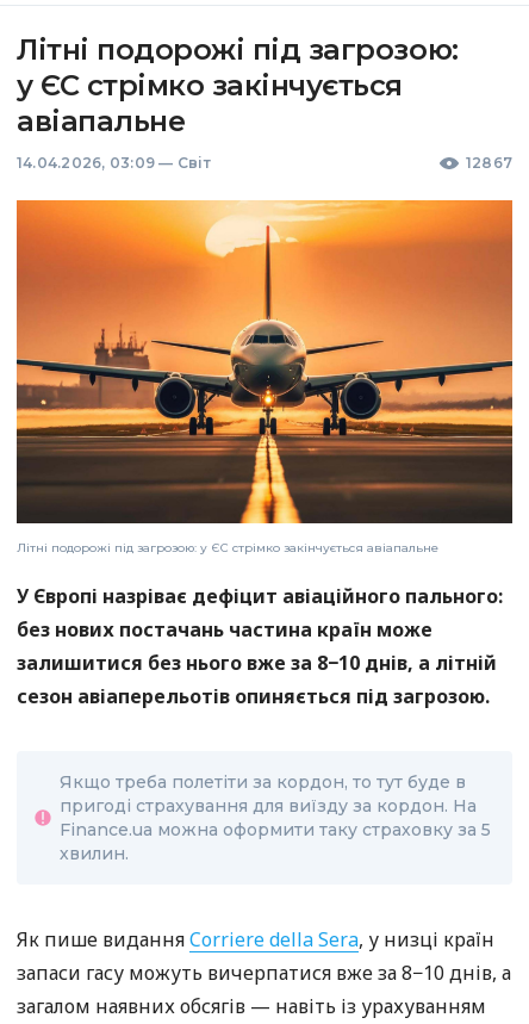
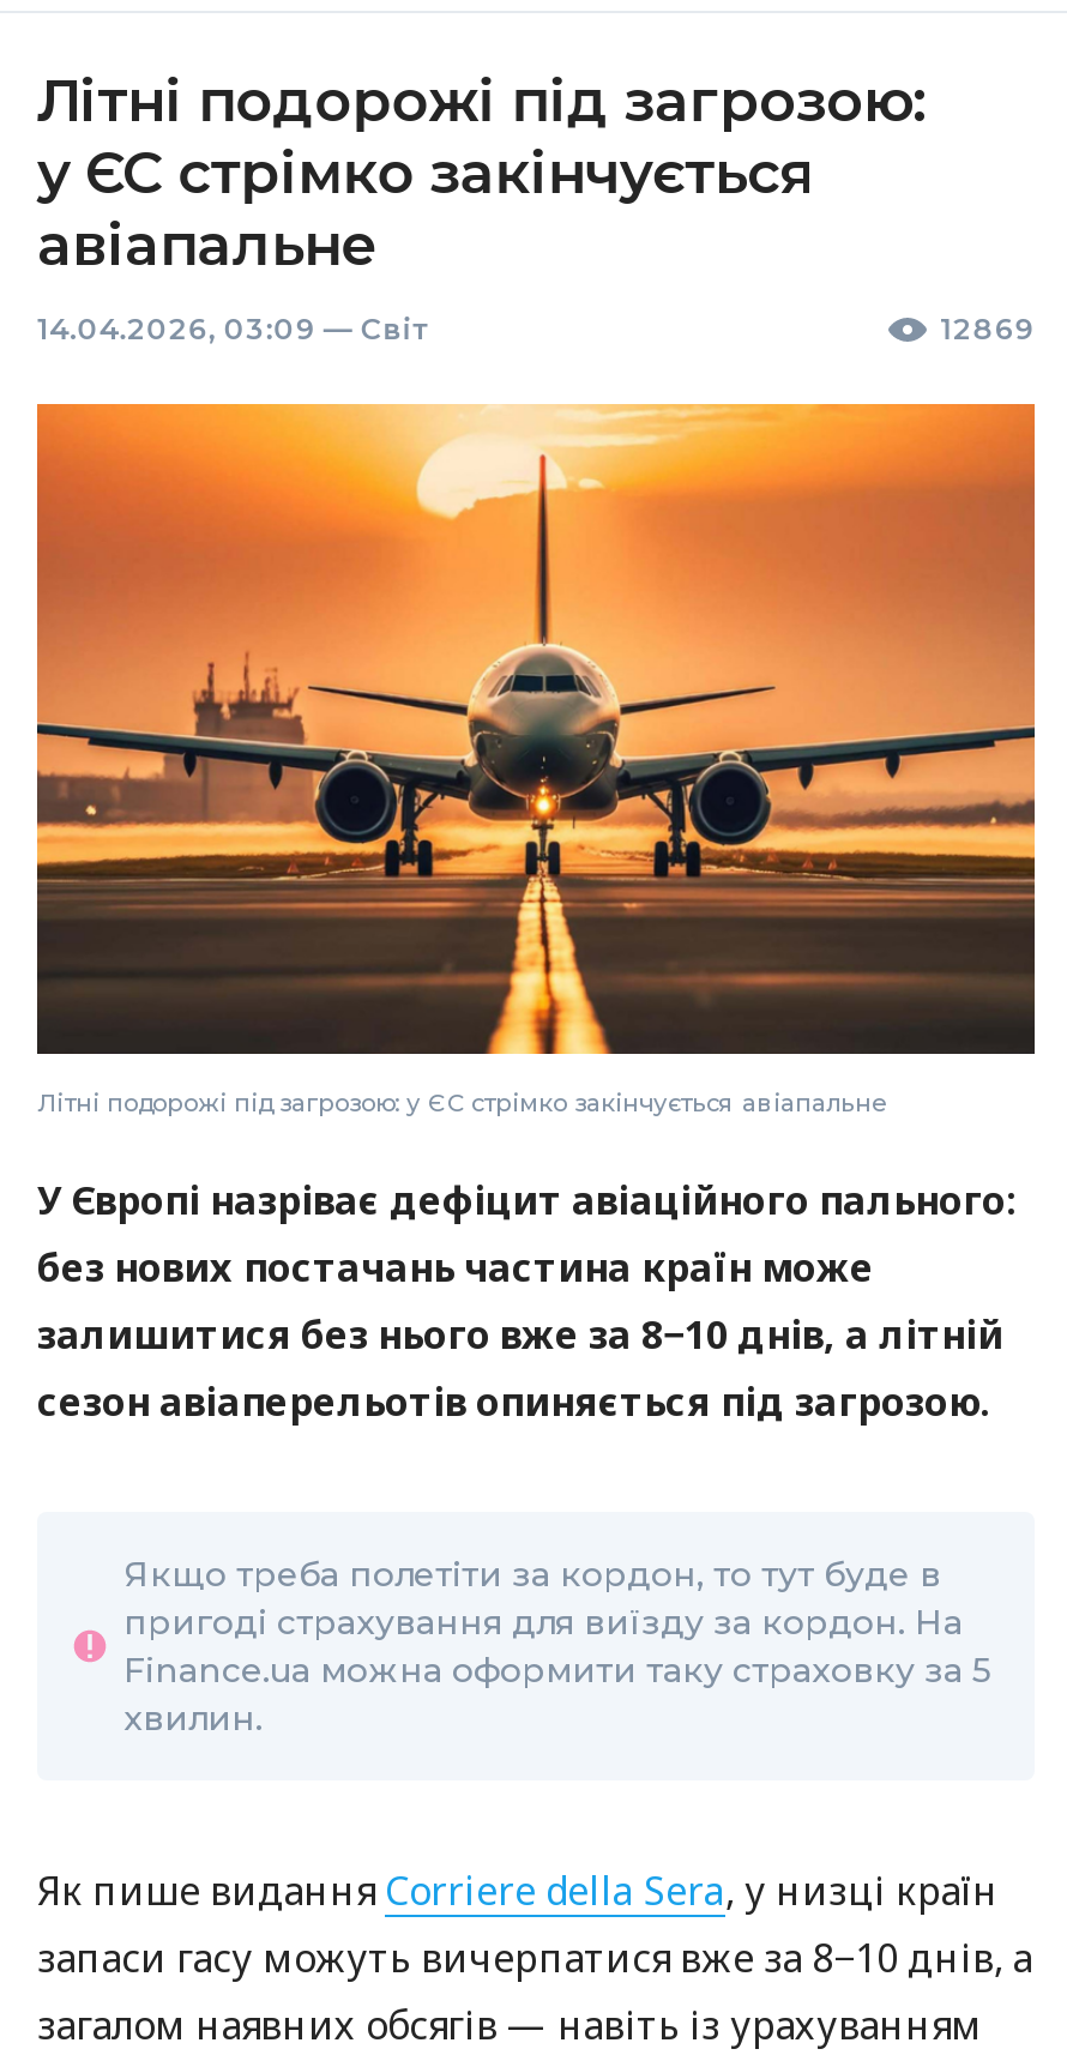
- 12867
+ 12869
